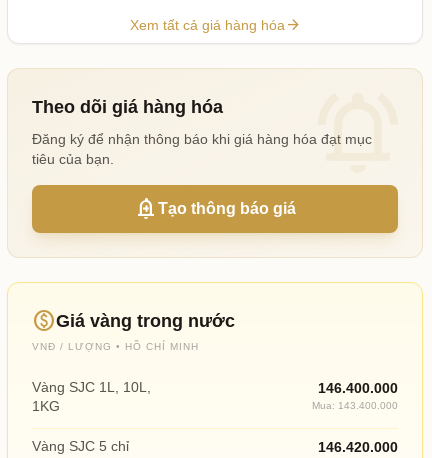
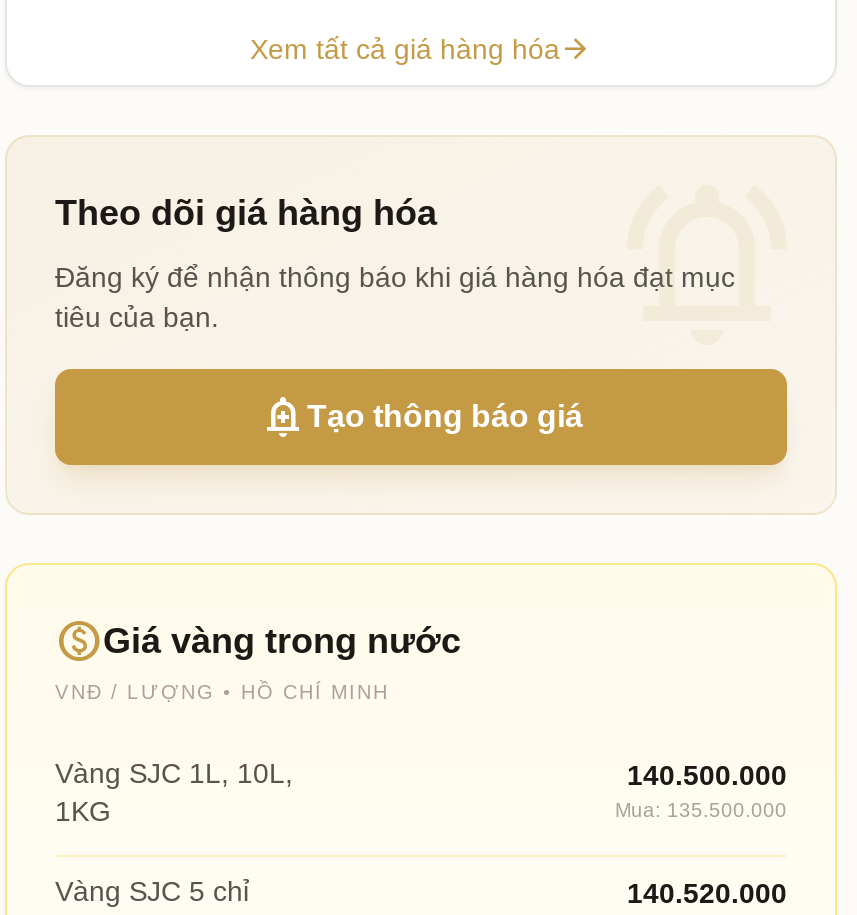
- 146.400.000
+ 140.500.000

- Mua: 143.400.000
+ Mua: 135.500.000

- 146.420.000
+ 140.520.000
